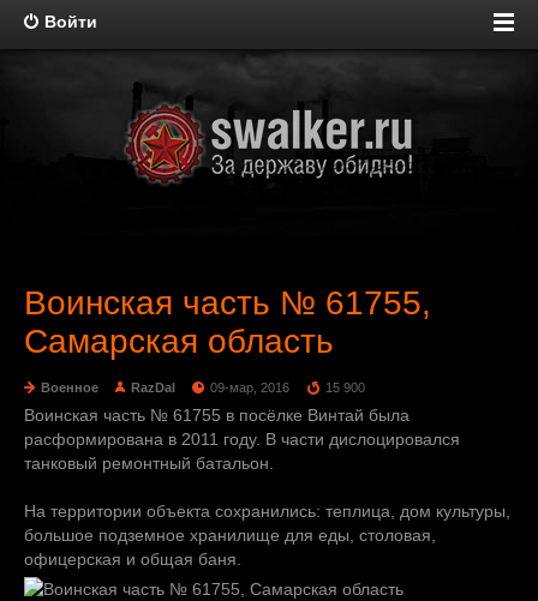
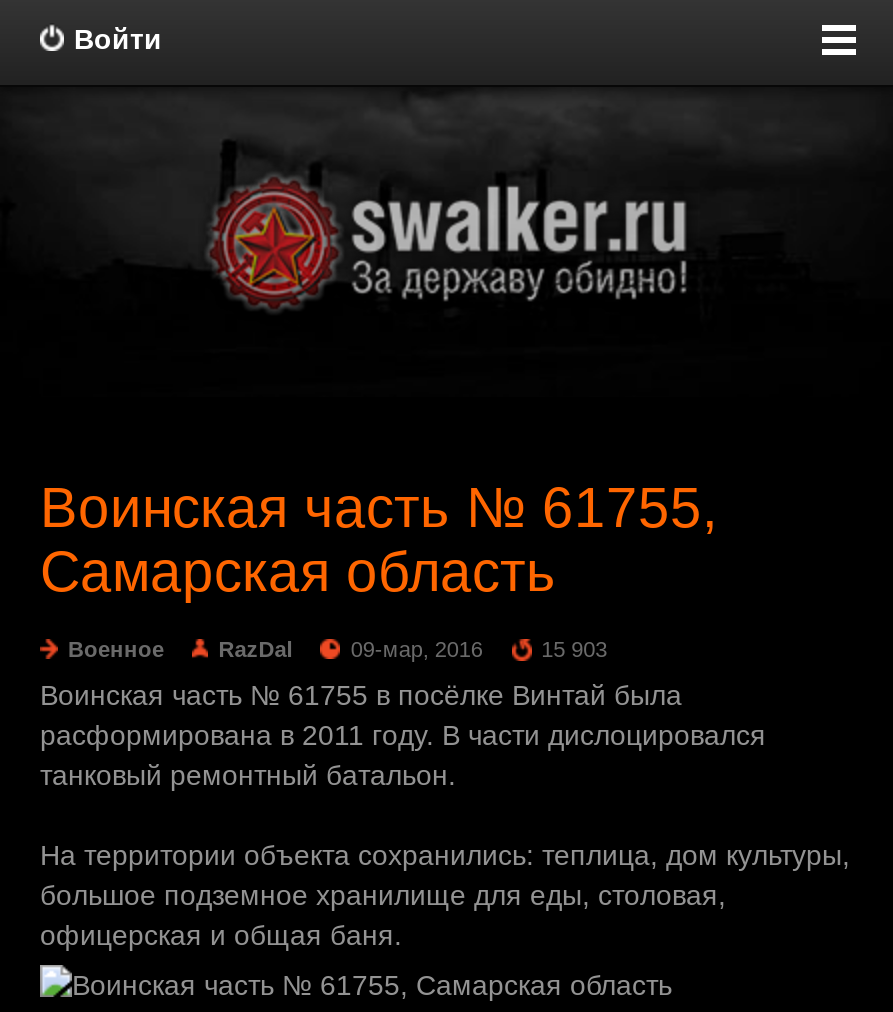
- 15 900
+ 15 903
